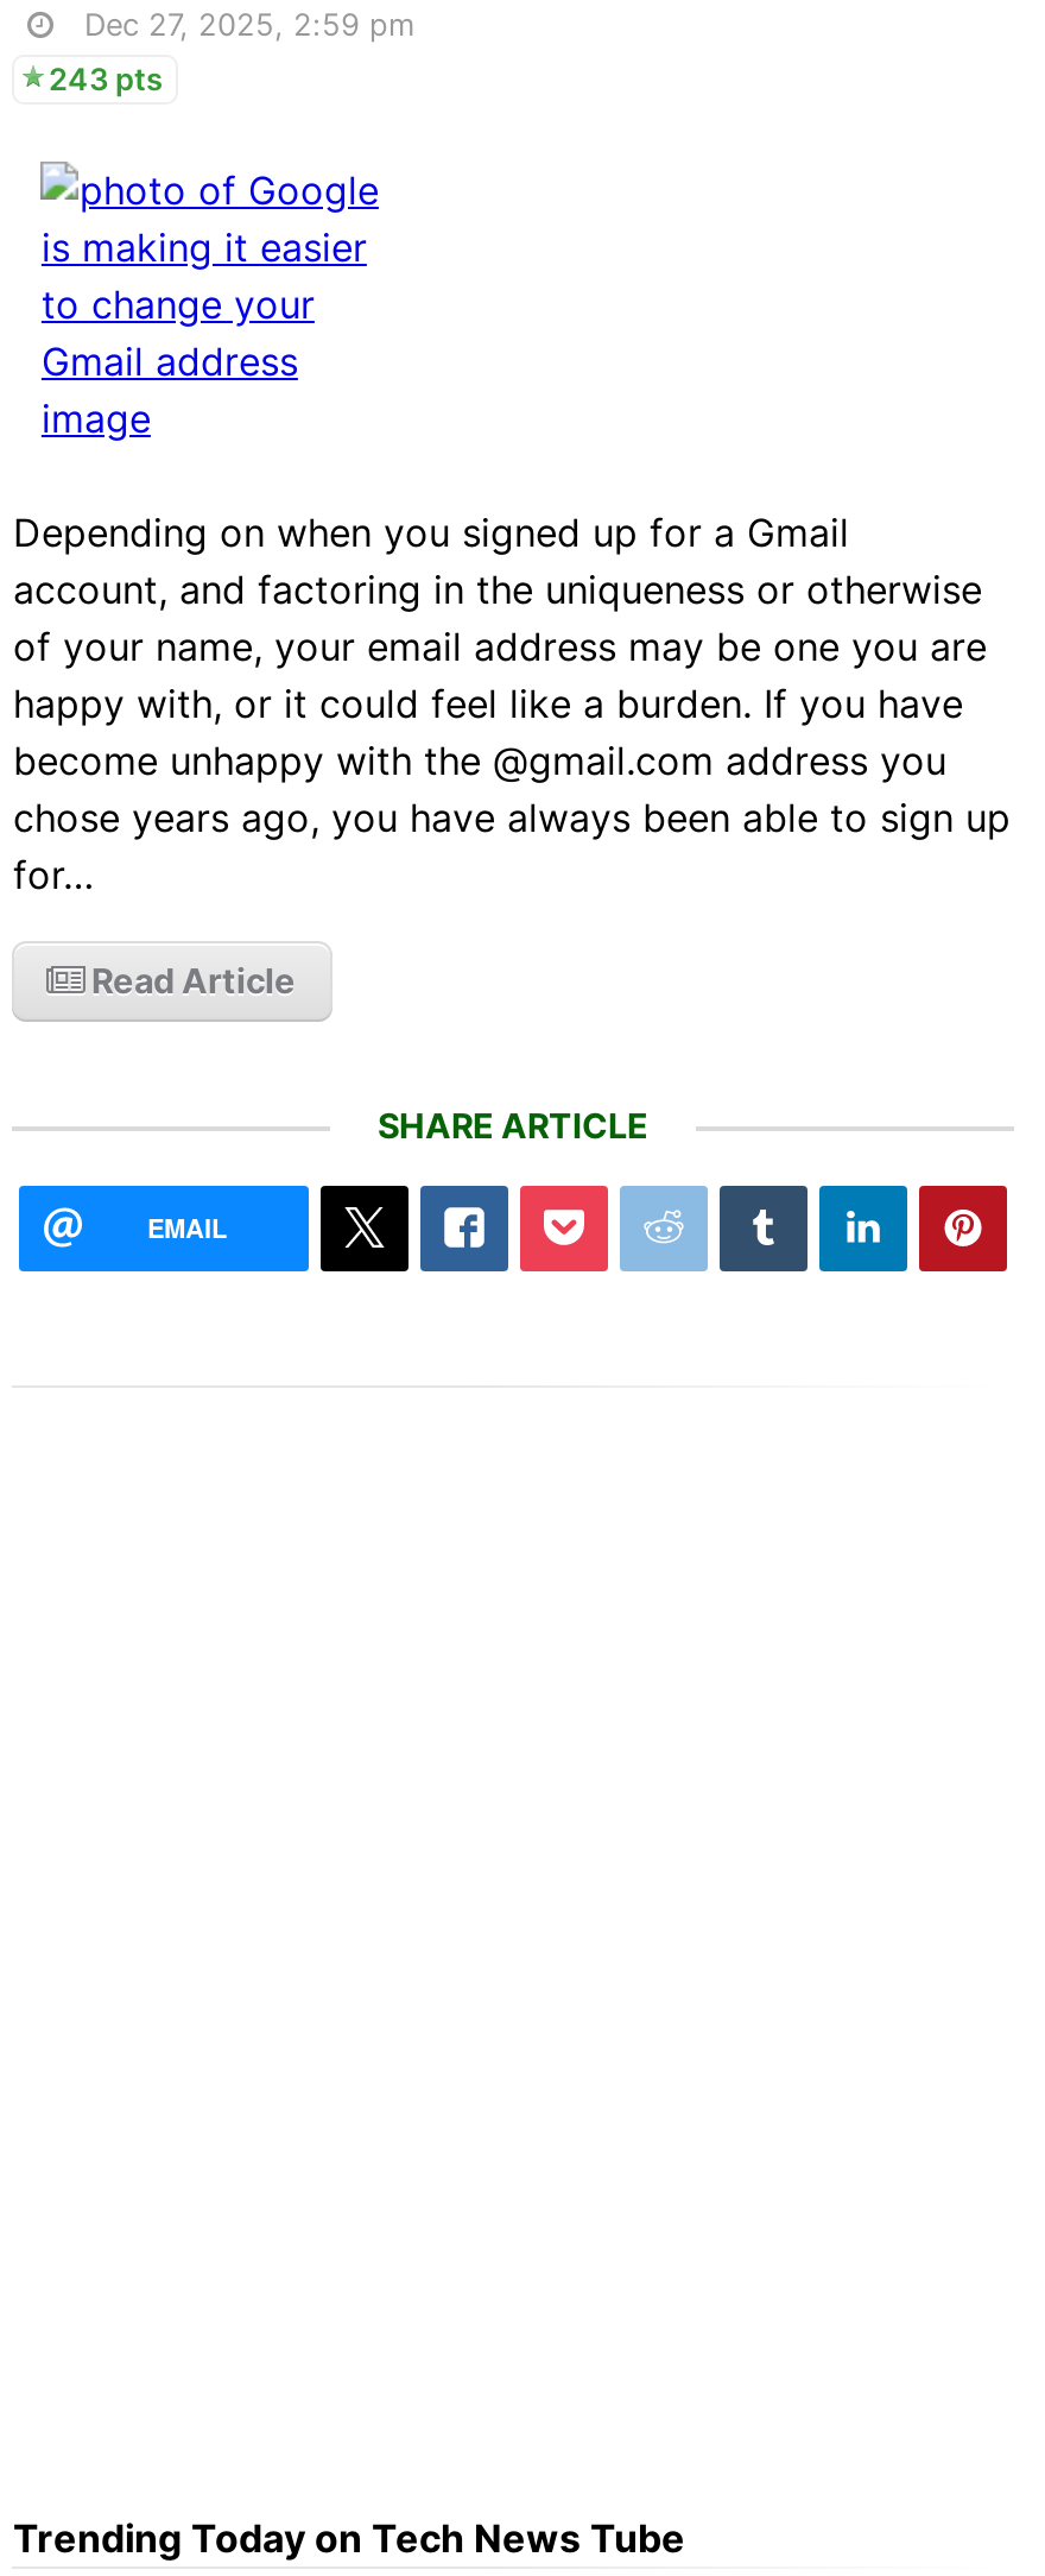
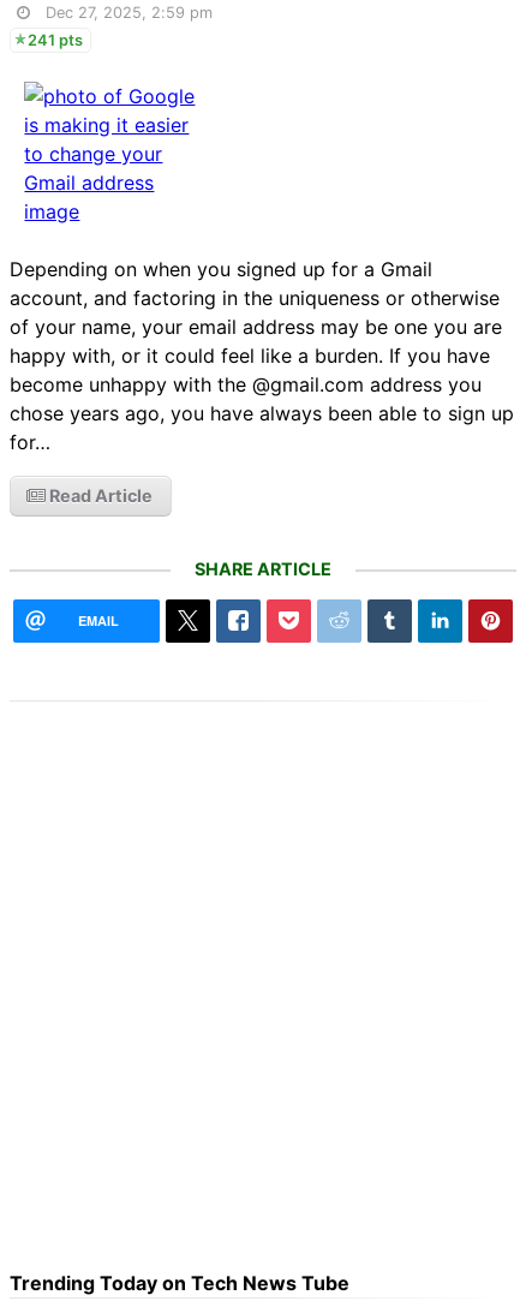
- 243 pts
+ 241 pts
